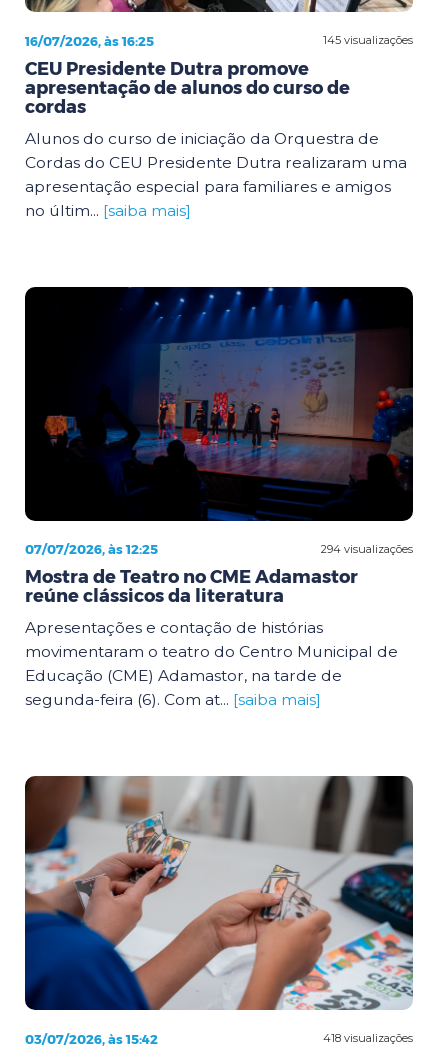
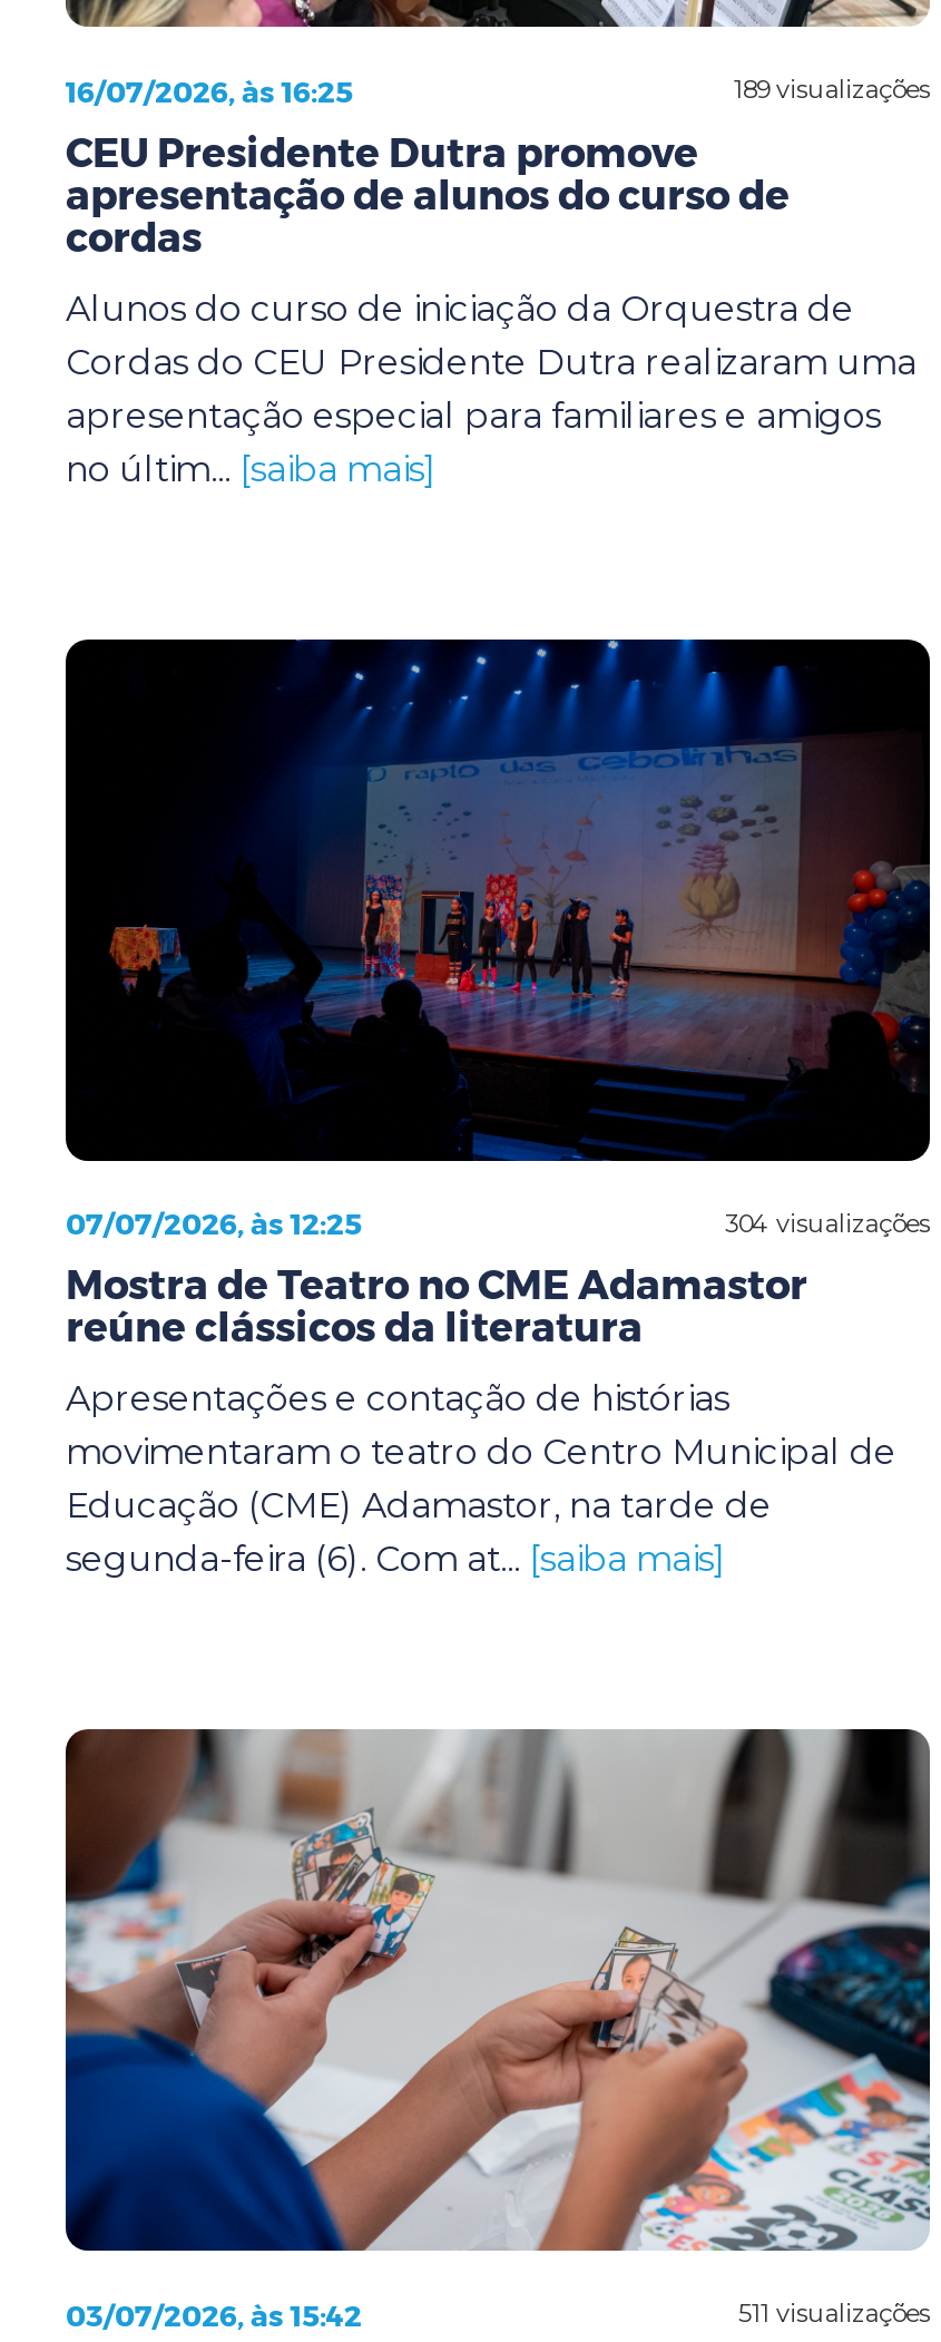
- 145 visualizações
+ 189 visualizações

- 294 visualizações
+ 304 visualizações

- 418 visualizações
+ 511 visualizações
